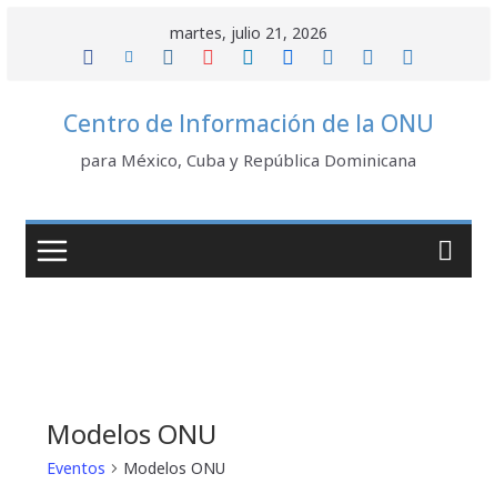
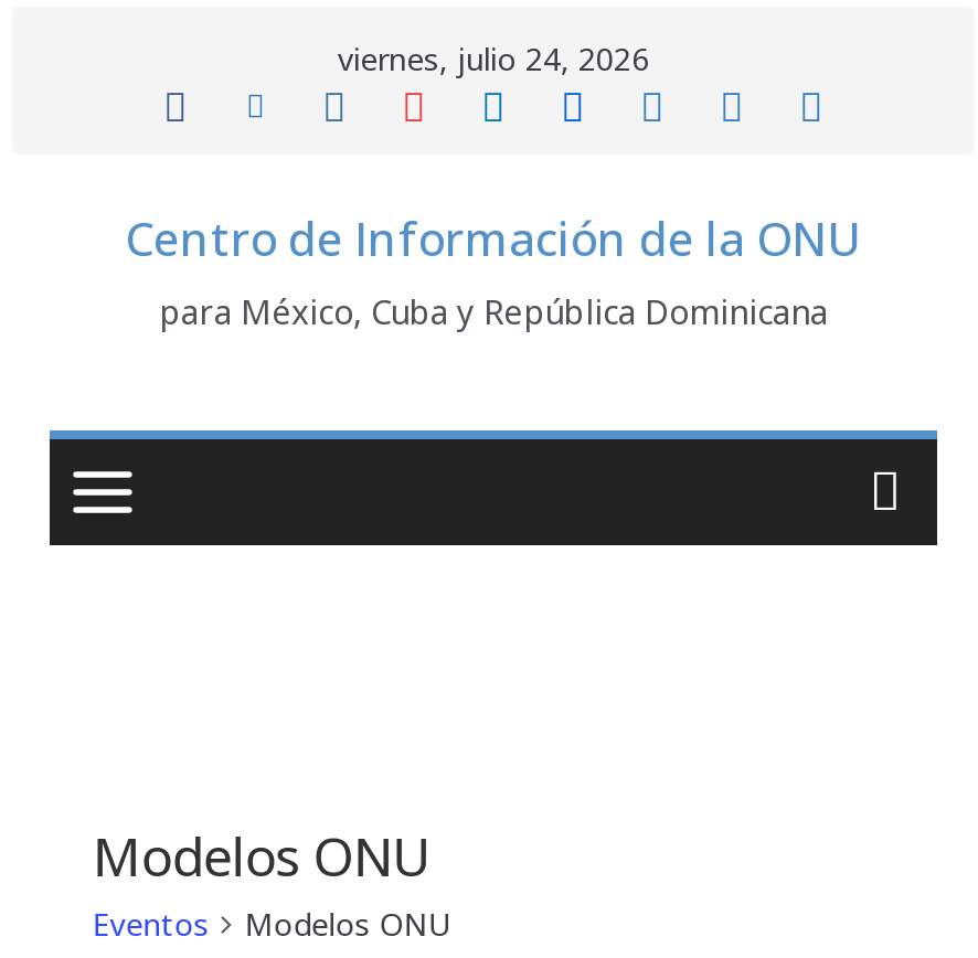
- martes, julio 21, 2026
+ viernes, julio 24, 2026
